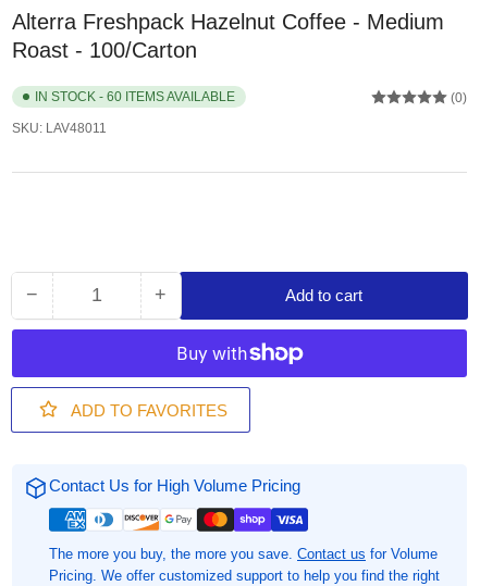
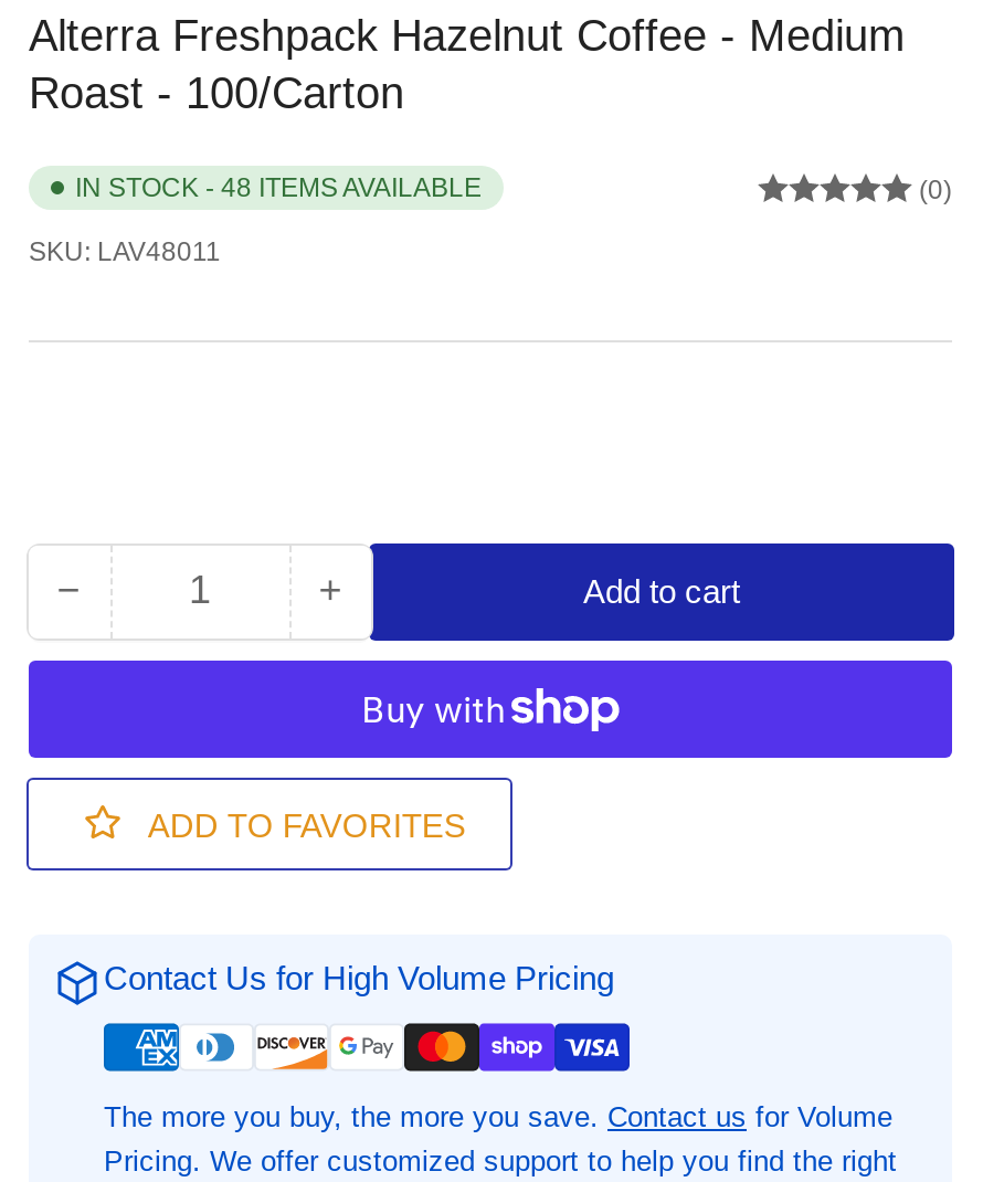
- IN STOCK - 60 ITEMS AVAILABLE
+ IN STOCK - 48 ITEMS AVAILABLE
